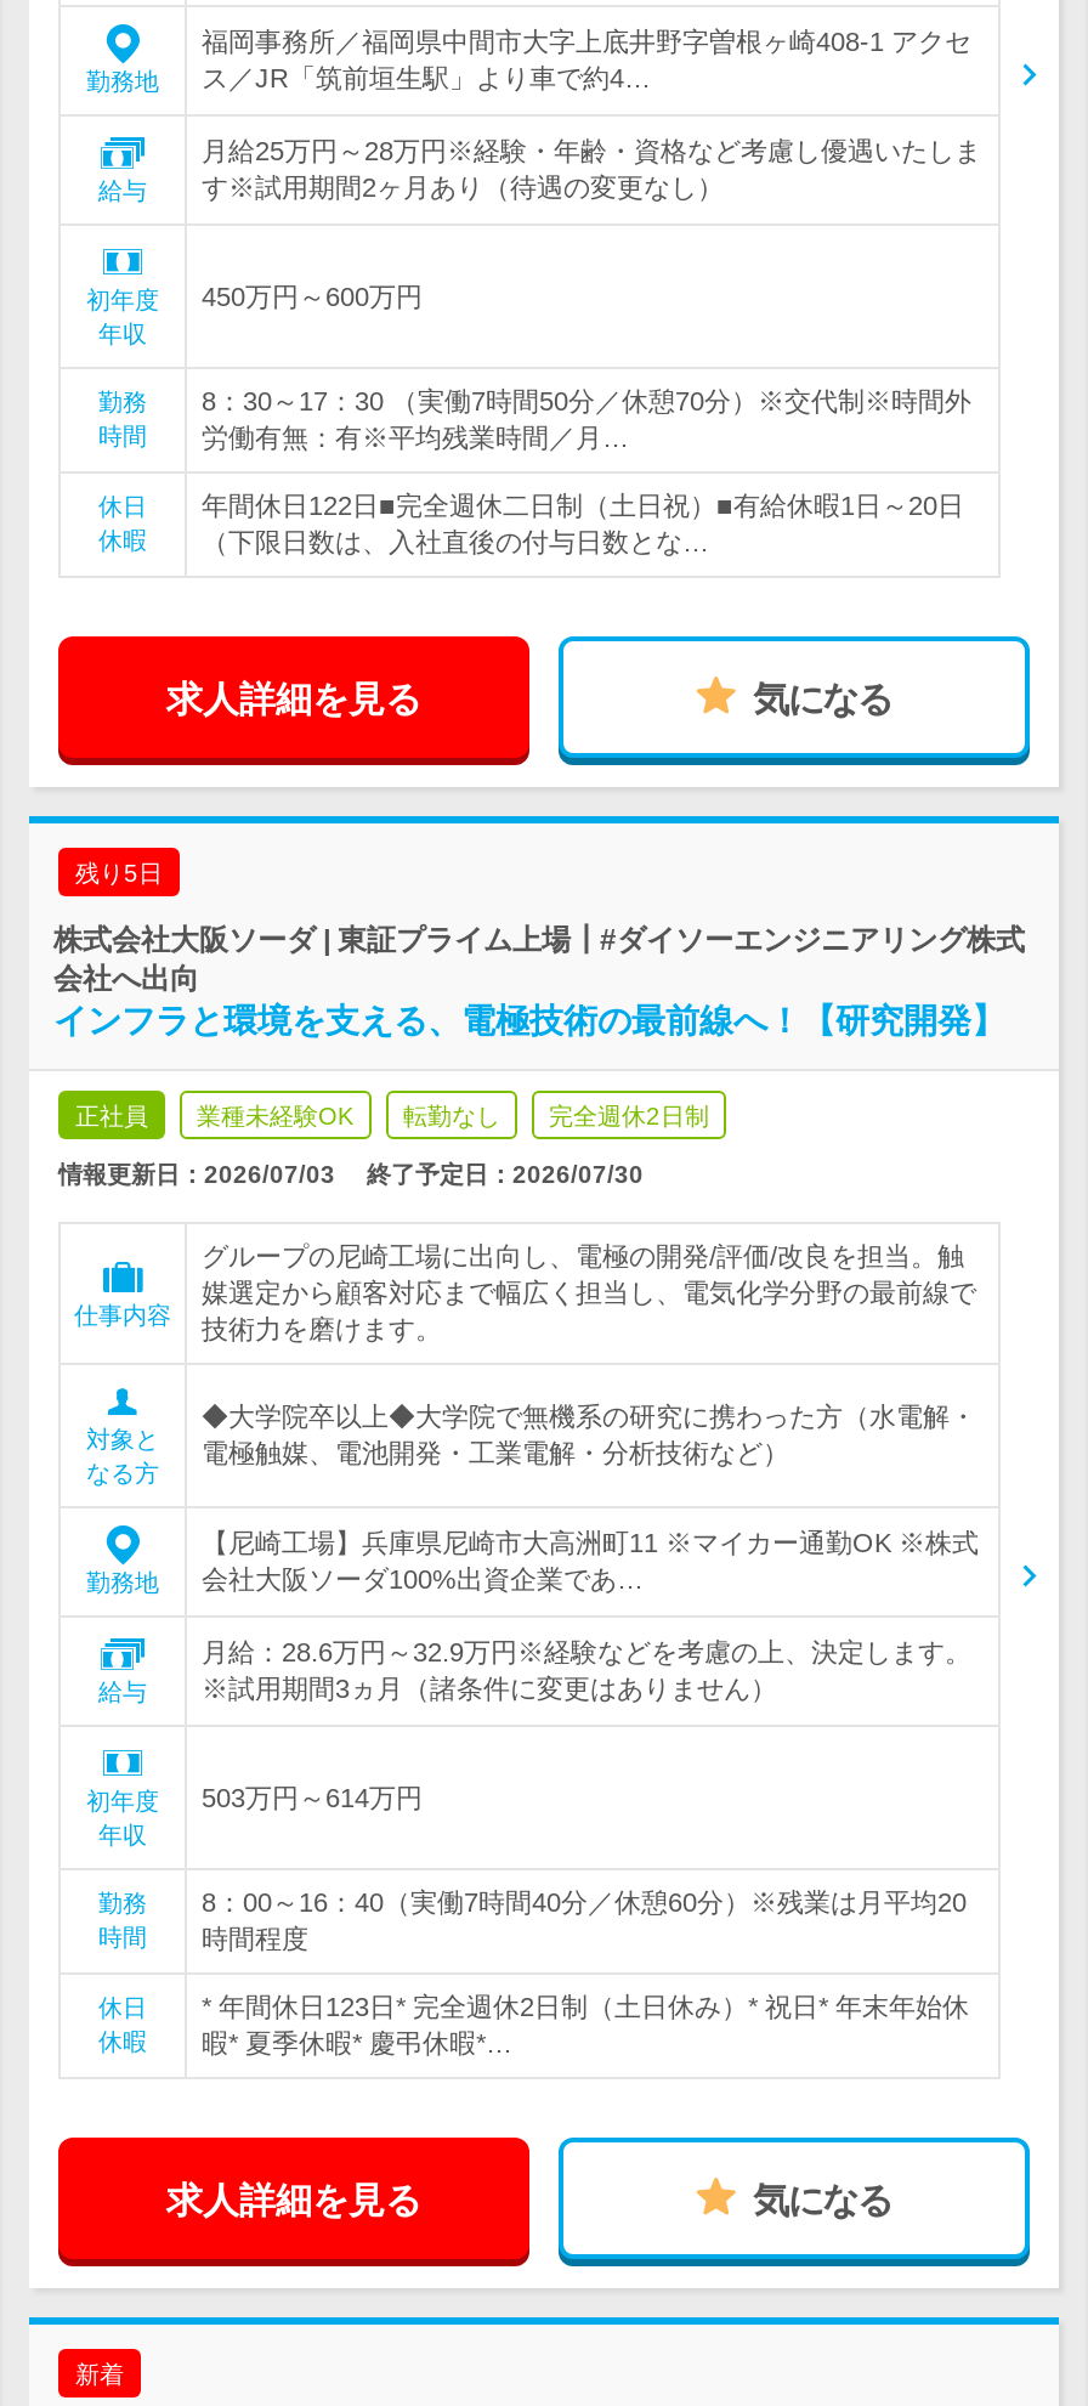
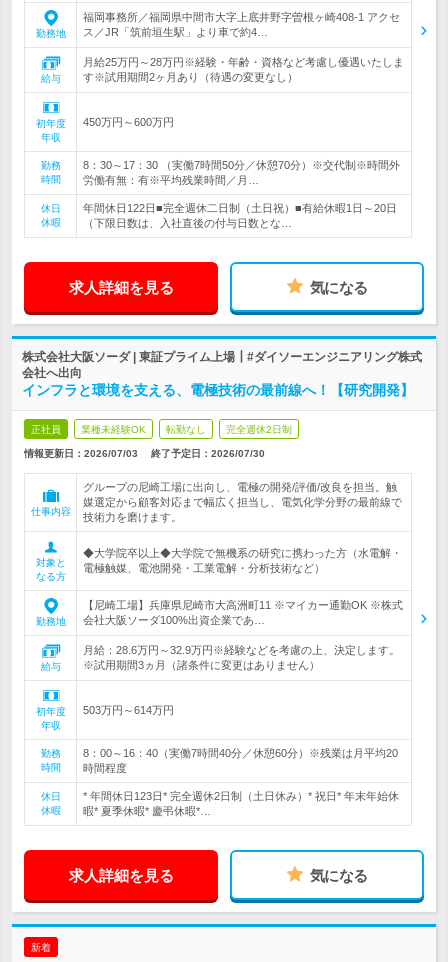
- 残り5日
